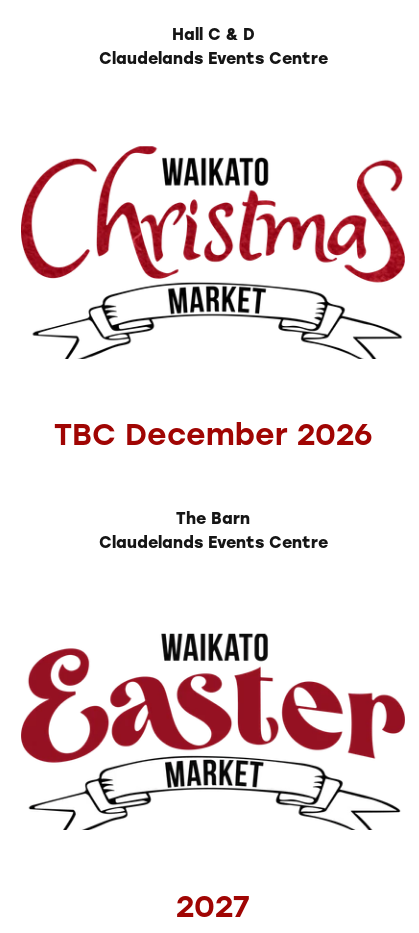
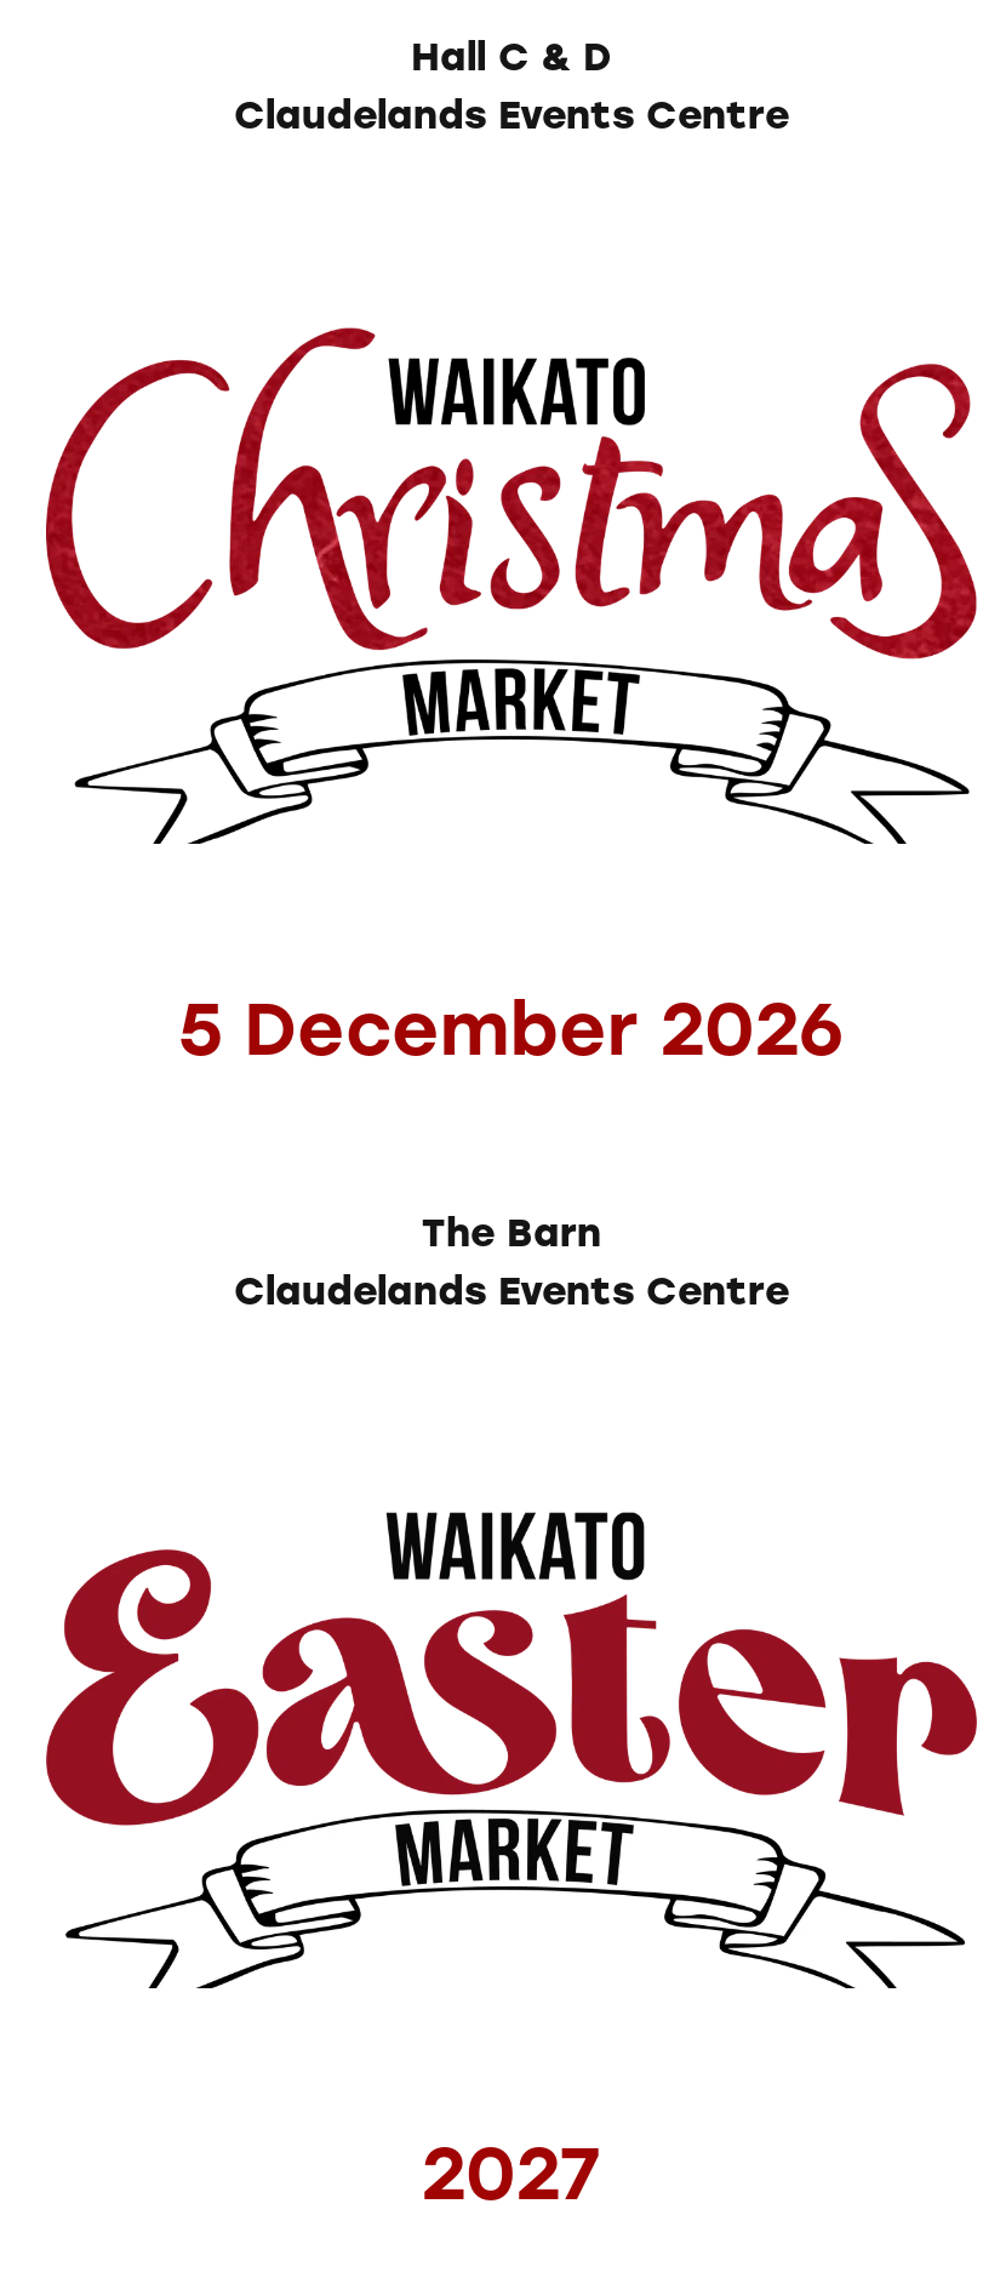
- TBC December 2026
+ 5 December 2026
